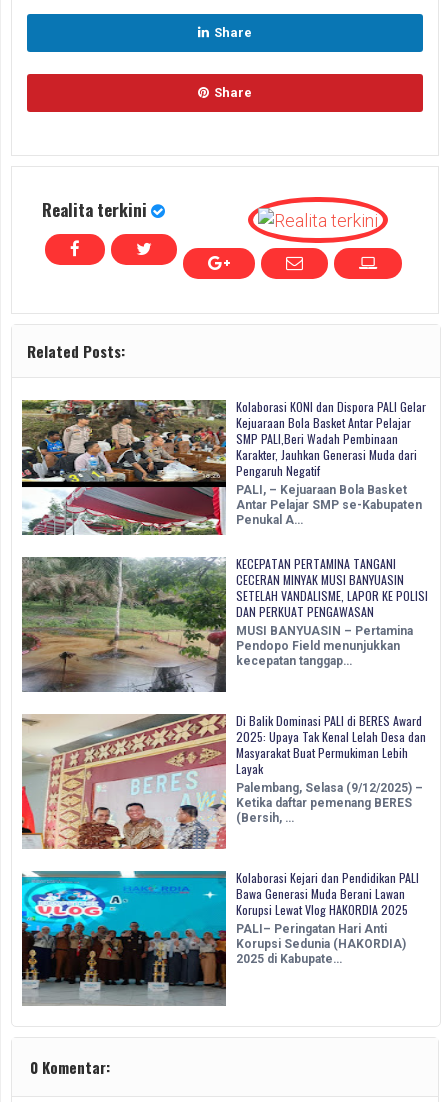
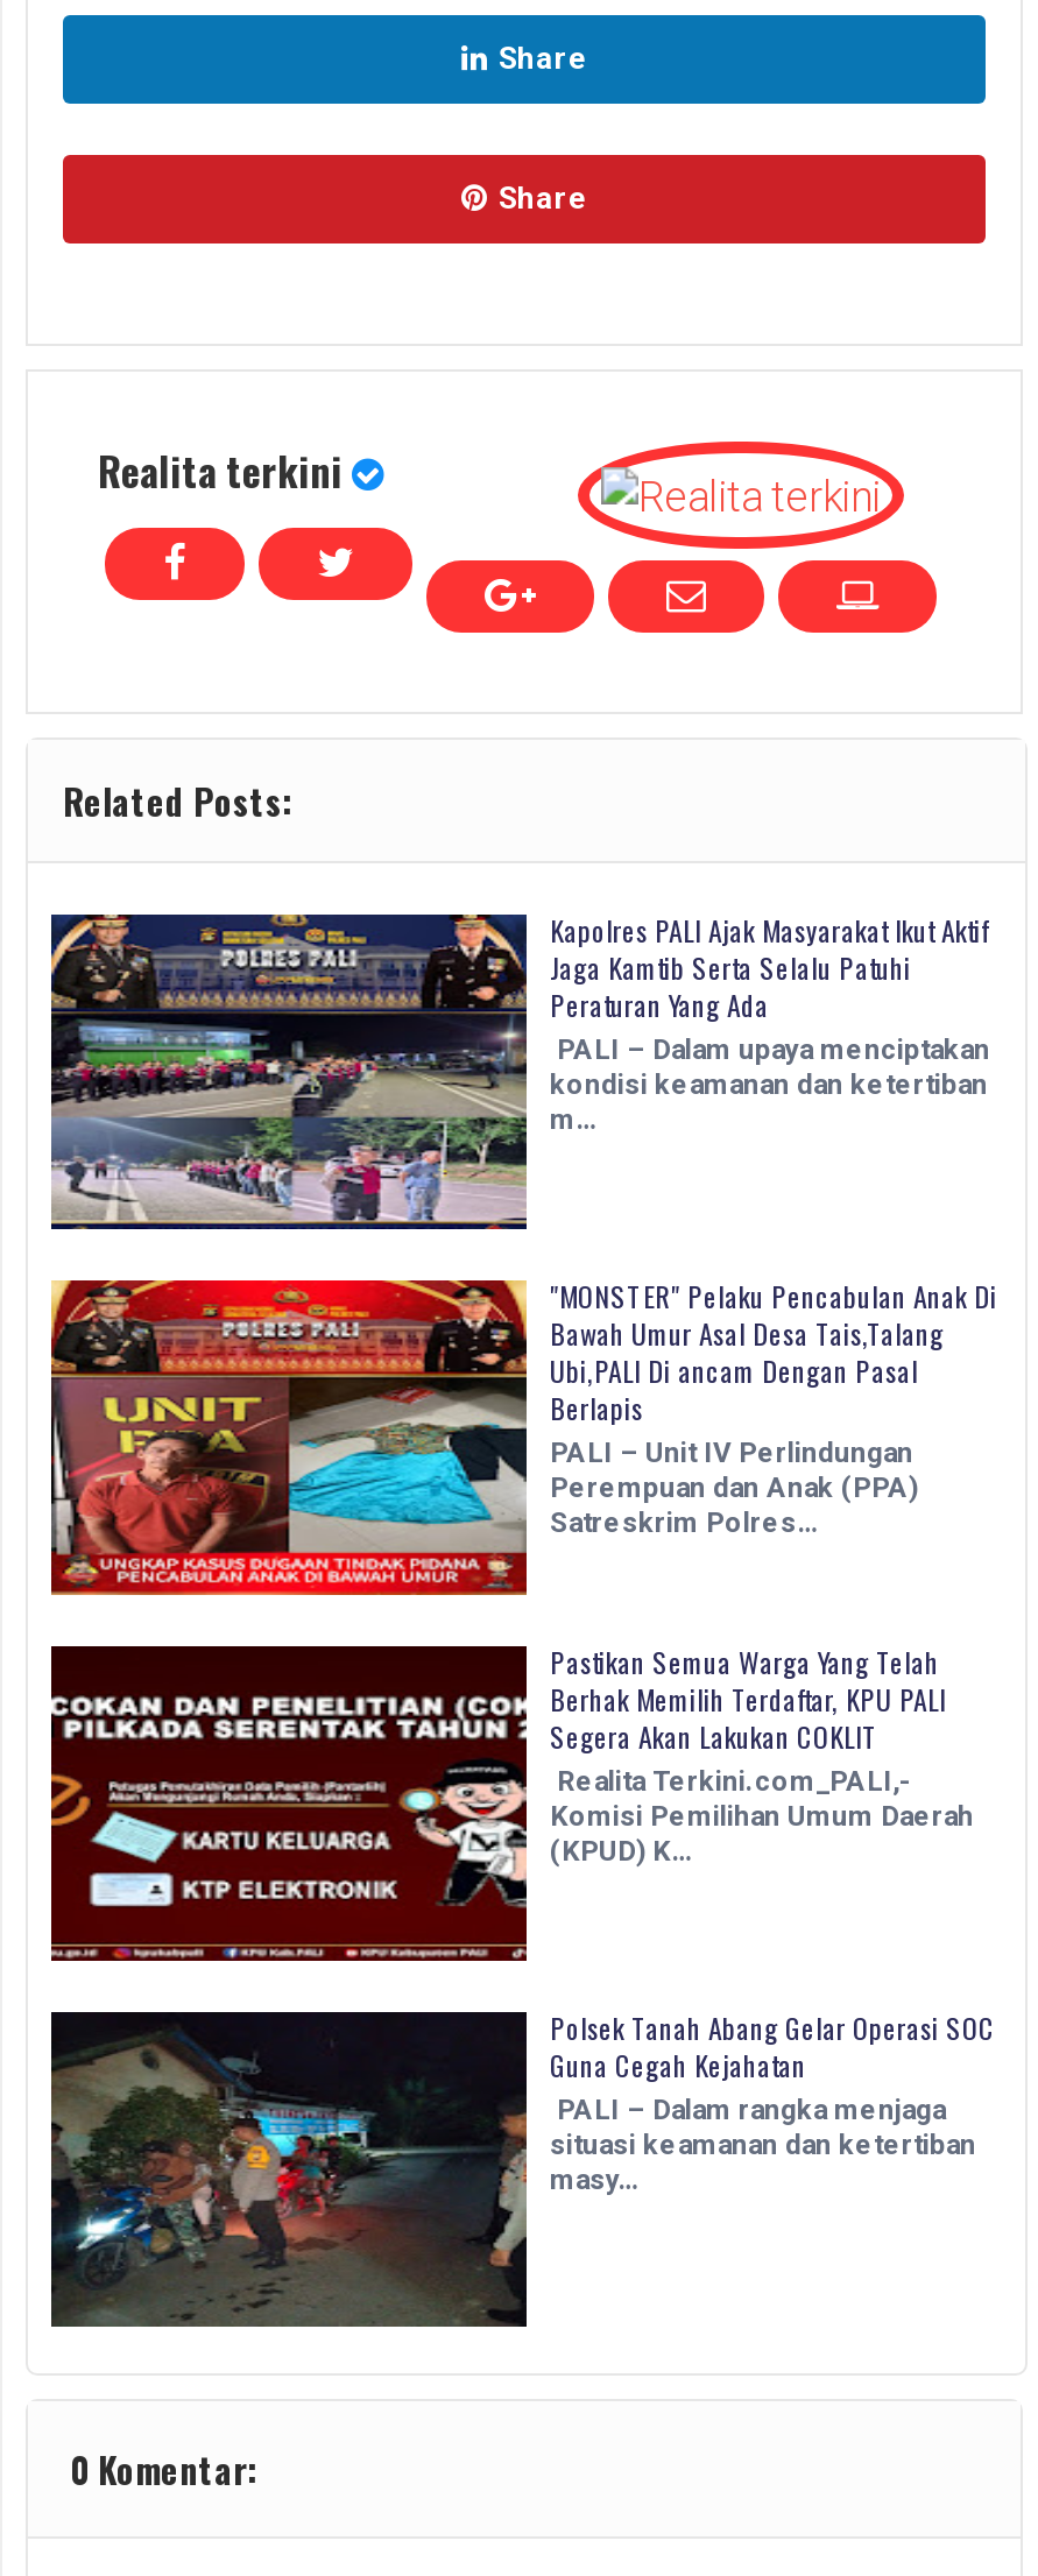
- [image]
- Kolaborasi KONI dan Dispora PALI Gelar
- Kejuaraan Bola Basket Antar Pelajar
- SMP PALI,Beri Wadah Pembinaan
- Karakter, Jauhkan Generasi Muda dari
- Pengaruh Negatif
- PALI, – Kejuaraan Bola Basket
- Antar Pelajar SMP se-Kabupaten
- Penukal A…
+ [image]
+ Kapolres PALI Ajak Masyarakat Ikut Aktif
+ Jaga Kamtib Serta Selalu Patuhi
+ Peraturan Yang Ada
+ PALI – Dalam upaya menciptakan
+ kondisi keamanan dan ketertiban
+ m…

- [image]
- KECEPATAN PERTAMINA TANGANI
- CECERAN MINYAK MUSI BANYUASIN
- SETELAH VANDALISME, LAPOR KE POLISI
- DAN PERKUAT PENGAWASAN
- MUSI BANYUASIN – Pertamina
- Pendopo Field menunjukkan
- kecepatan tanggap…
+ [image]
+ "MONSTER" Pelaku Pencabulan Anak Di
+ Bawah Umur Asal Desa Tais,Talang
+ Ubi,PALI Di ancam Dengan Pasal
+ Berlapis
+ PALI – Unit IV Perlindungan
+ Perempuan dan Anak (PPA)
+ Satreskrim Polres…

- [image]
- Di Balik Dominasi PALI di BERES Award
- 2025: Upaya Tak Kenal Lelah Desa dan
- Masyarakat Buat Permukiman Lebih
- Layak
- Palembang, Selasa (9/12/2025) –
- Ketika daftar pemenang BERES
- (Bersih, …
+ [image]
+ Pastikan Semua Warga Yang Telah
+ Berhak Memilih Terdaftar, KPU PALI
+ Segera Akan Lakukan COKLIT
+ Realita Terkini.com_PALI,-
+ Komisi Pemilihan Umum Daerah
+ (KPUD) K…

- [image]
- Kolaborasi Kejari dan Pendidikan PALI
- Bawa Generasi Muda Berani Lawan
- Korupsi Lewat Vlog HAKORDIA 2025
- PALI– Peringatan Hari Anti
- Korupsi Sedunia (HAKORDIA)
- 2025 di Kabupate…
+ [image]
+ Polsek Tanah Abang Gelar Operasi SOC
+ Guna Cegah Kejahatan
+ PALI – Dalam rangka menjaga
+ situasi keamanan dan ketertiban
+ masy…
